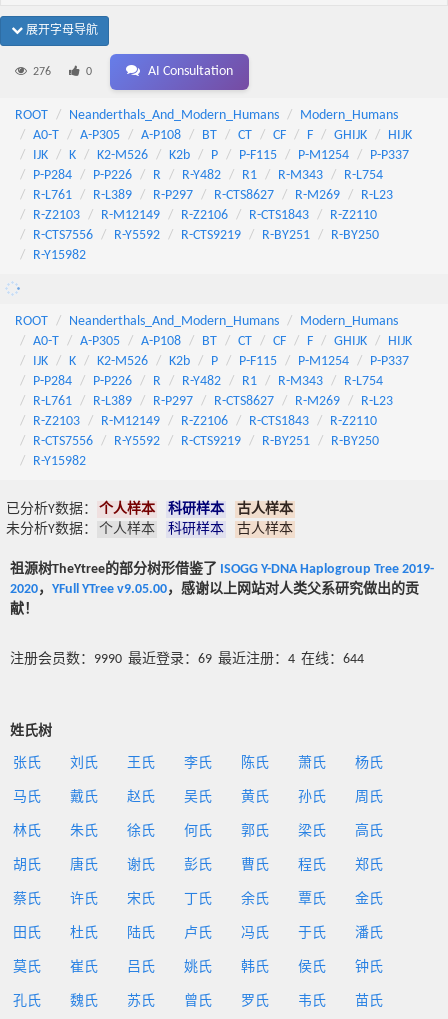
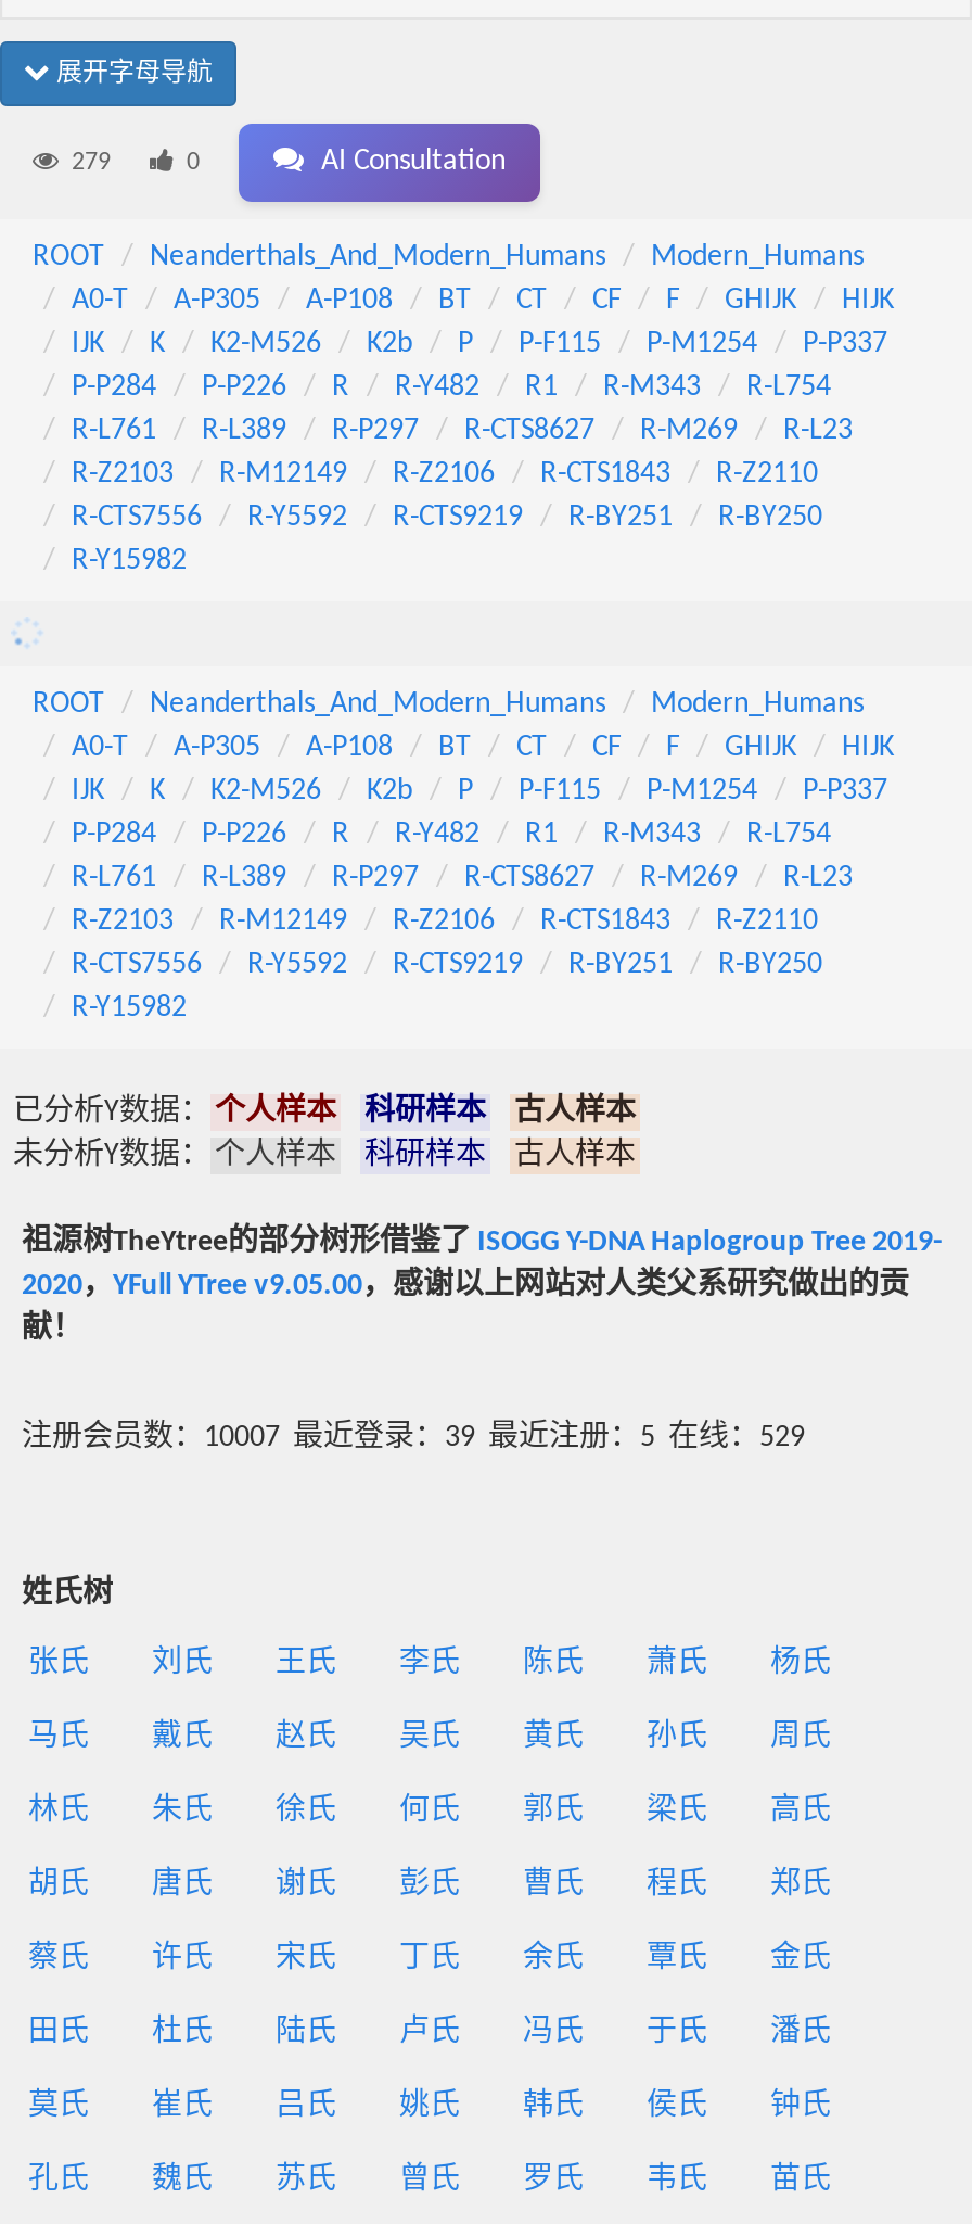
- 276
+ 279

- 注册会员数：9990 最近登录：69 最近注册：4 在线：644
+ 注册会员数：10007 最近登录：39 最近注册：5 在线：529
